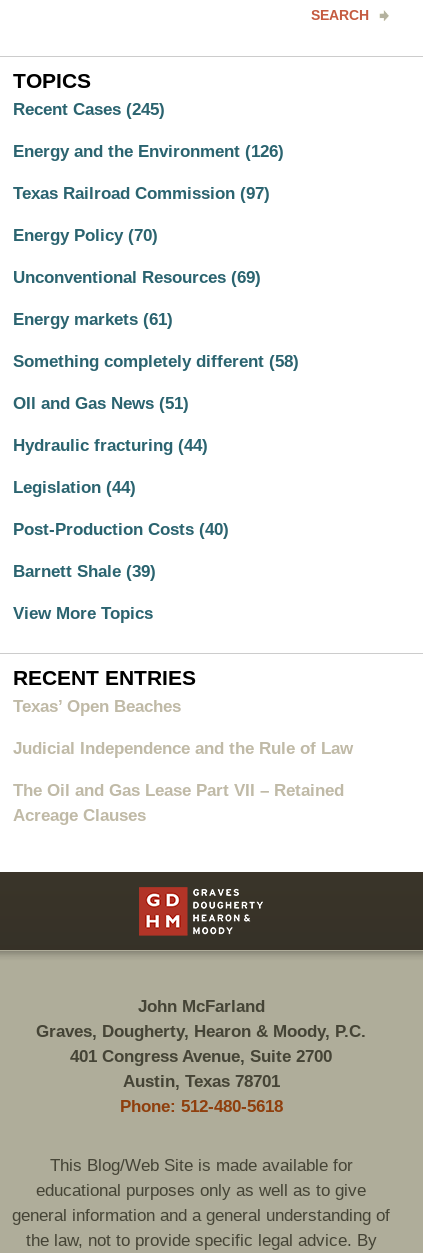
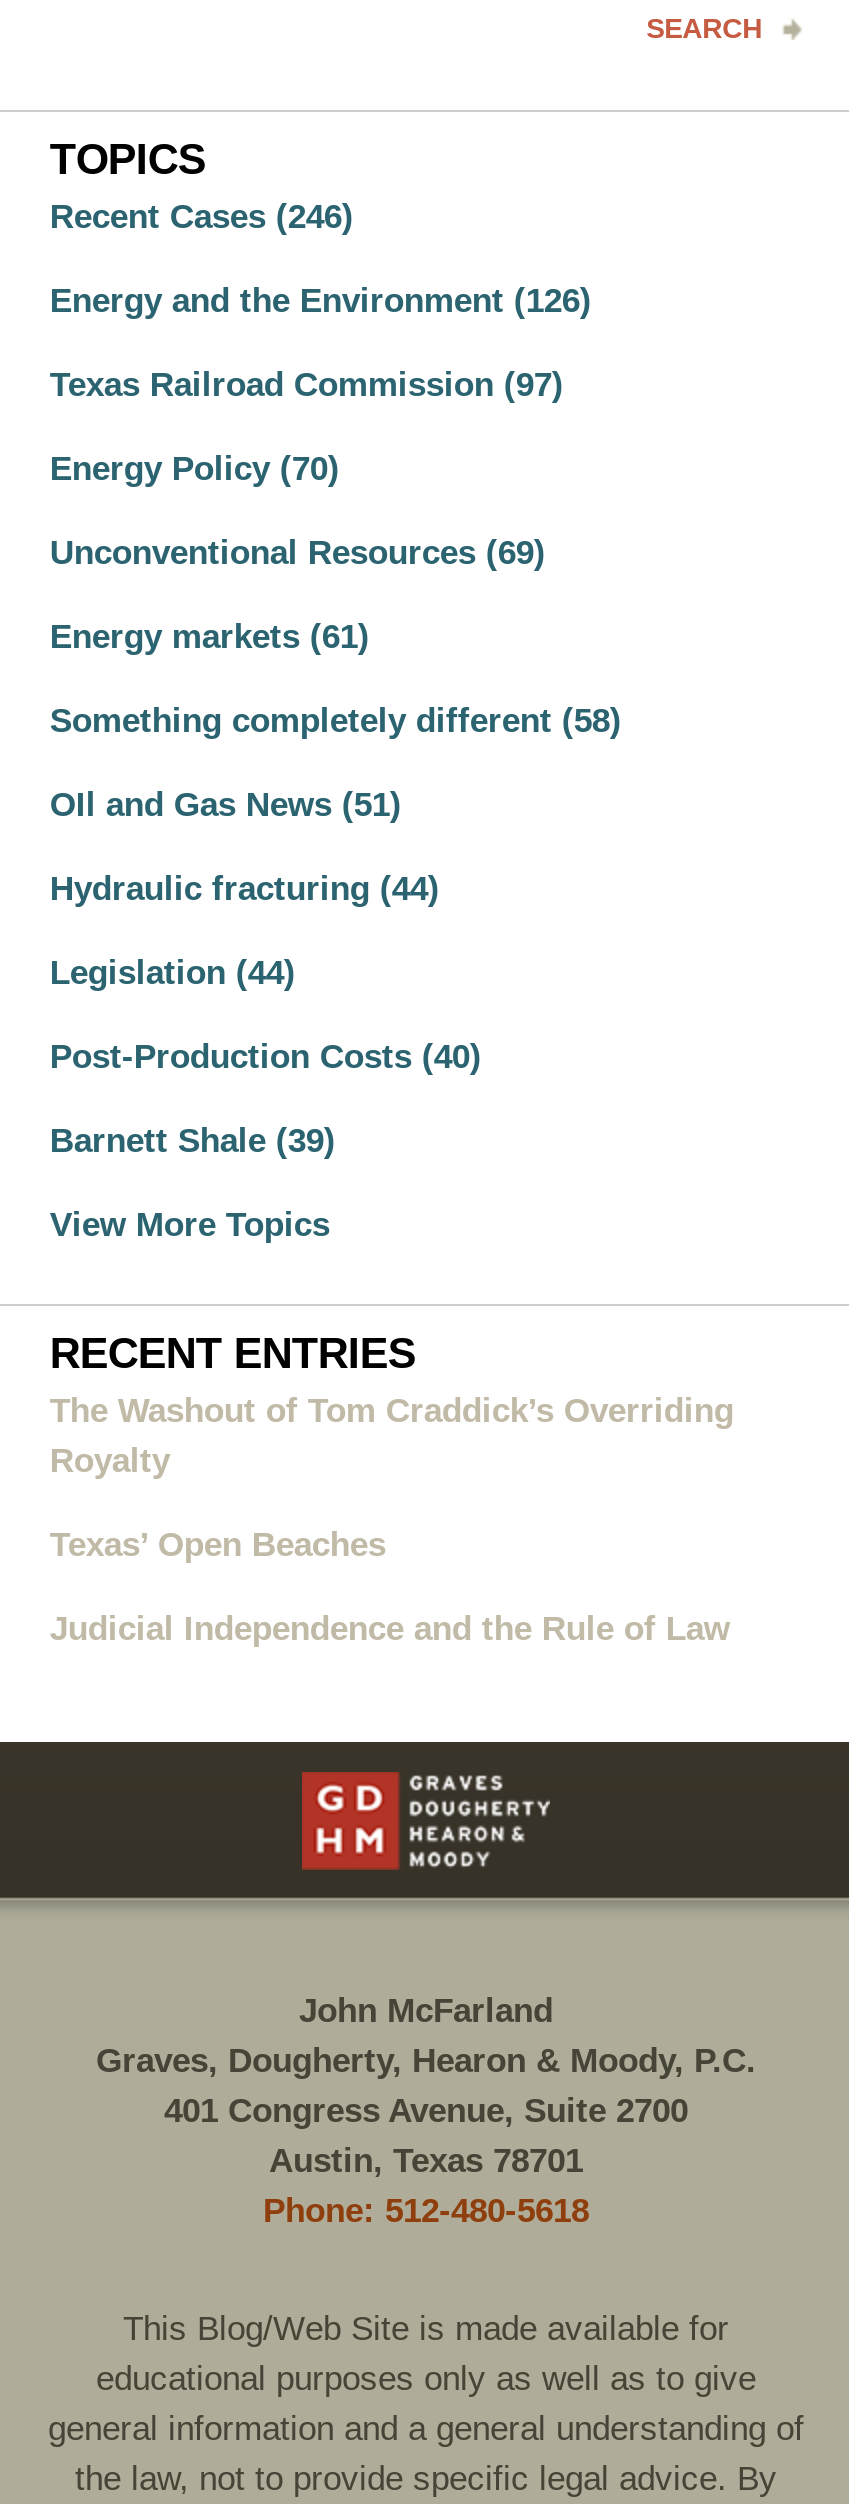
- Recent Cases (245)
+ Recent Cases (246)

+ The Washout of Tom Craddick’s Overriding
+ Royalty

moved down: Texas’ Open Beaches | Judicial Independence and the Rule of Law

- The Oil and Gas Lease Part VII – Retained
- Acreage Clauses
